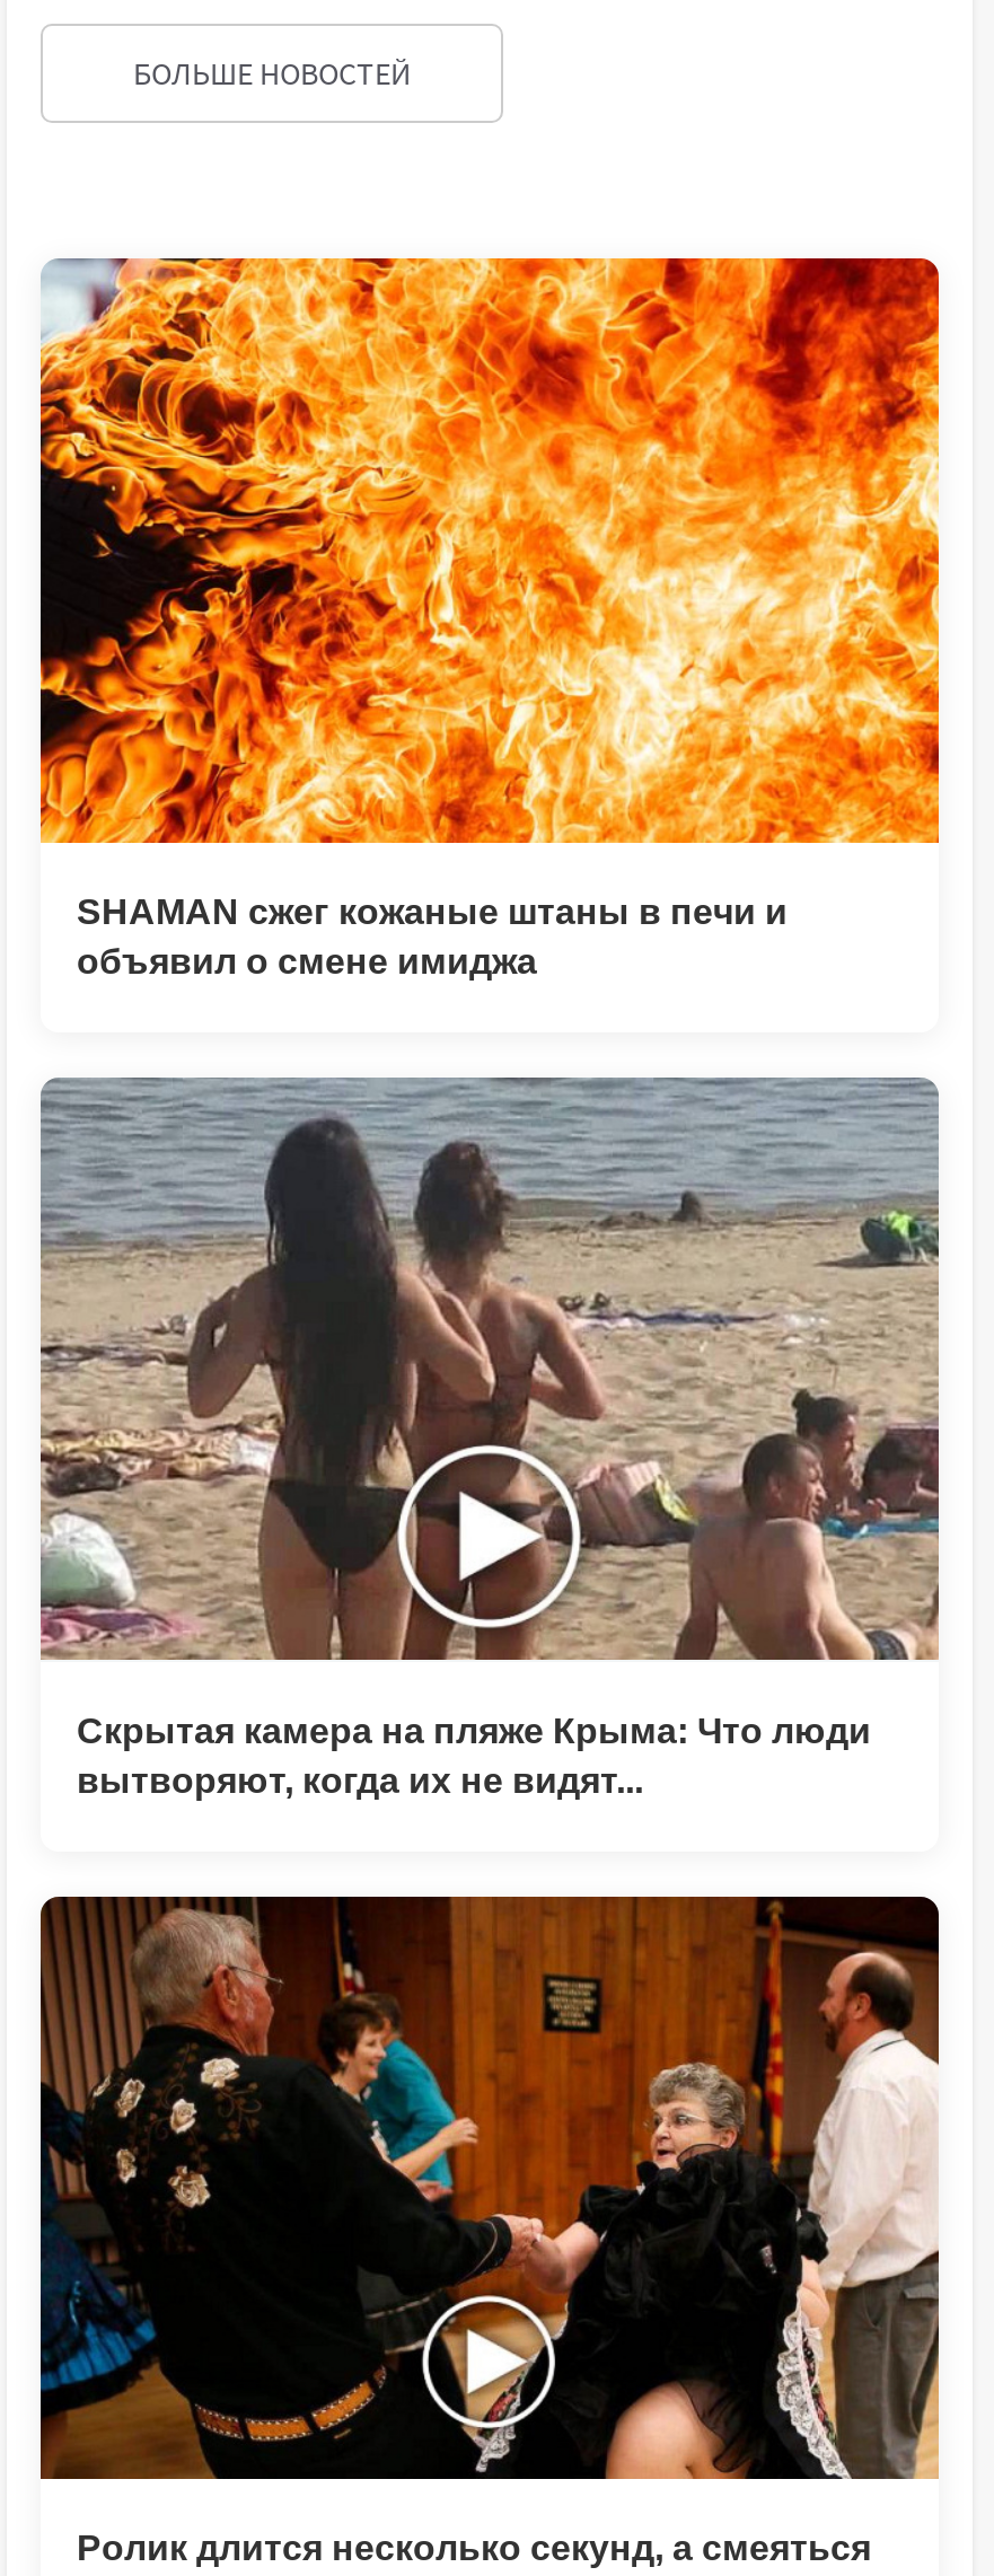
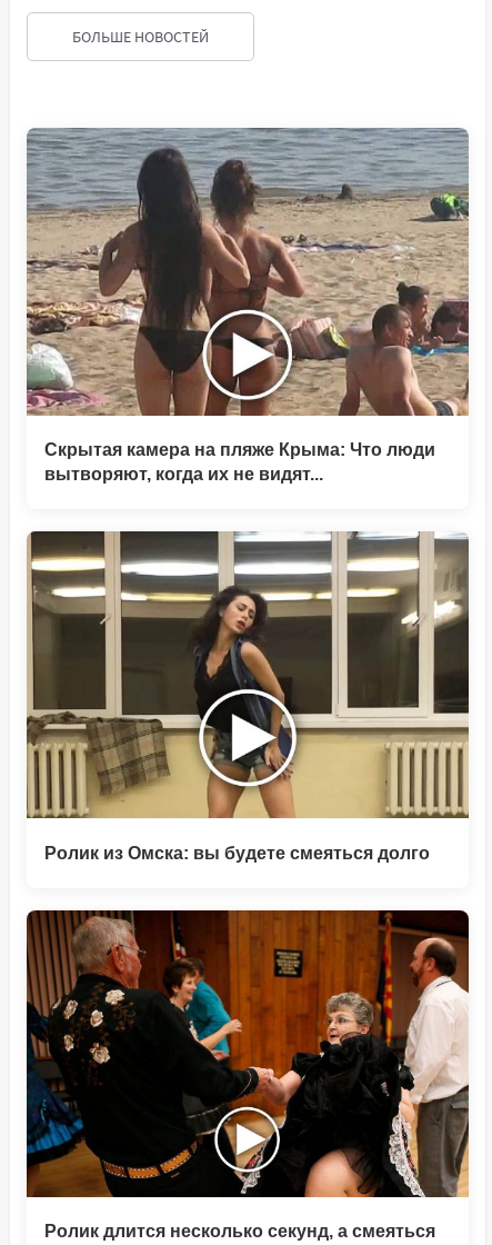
- [image]
- SHAMAN сжег кожаные штаны в печи и
- объявил о смене имиджа

moved up: [image] | Скрытая камера на пляже Крыма: Что люди | вытворяют, когда их не видят...

+ [image]
+ Ролик из Омска: вы будете смеяться долго
